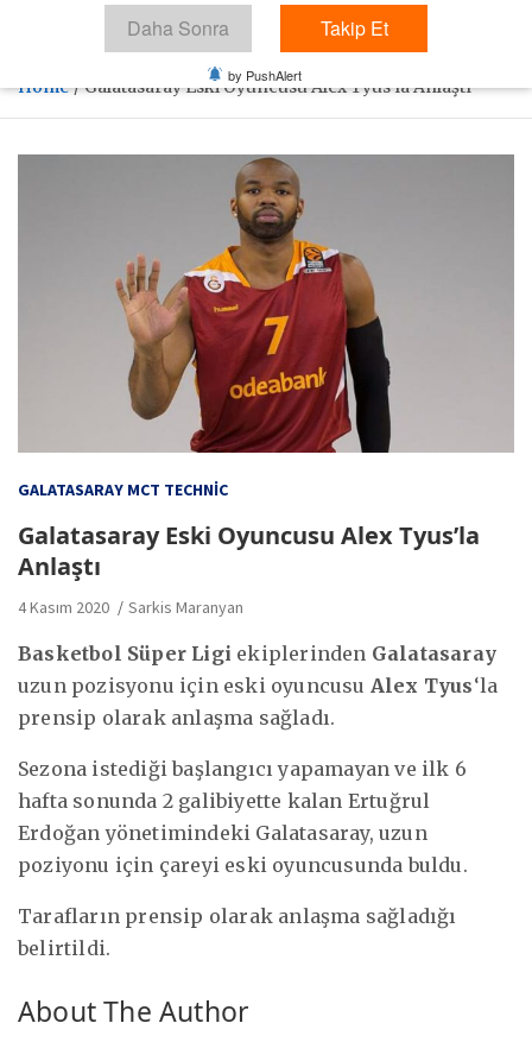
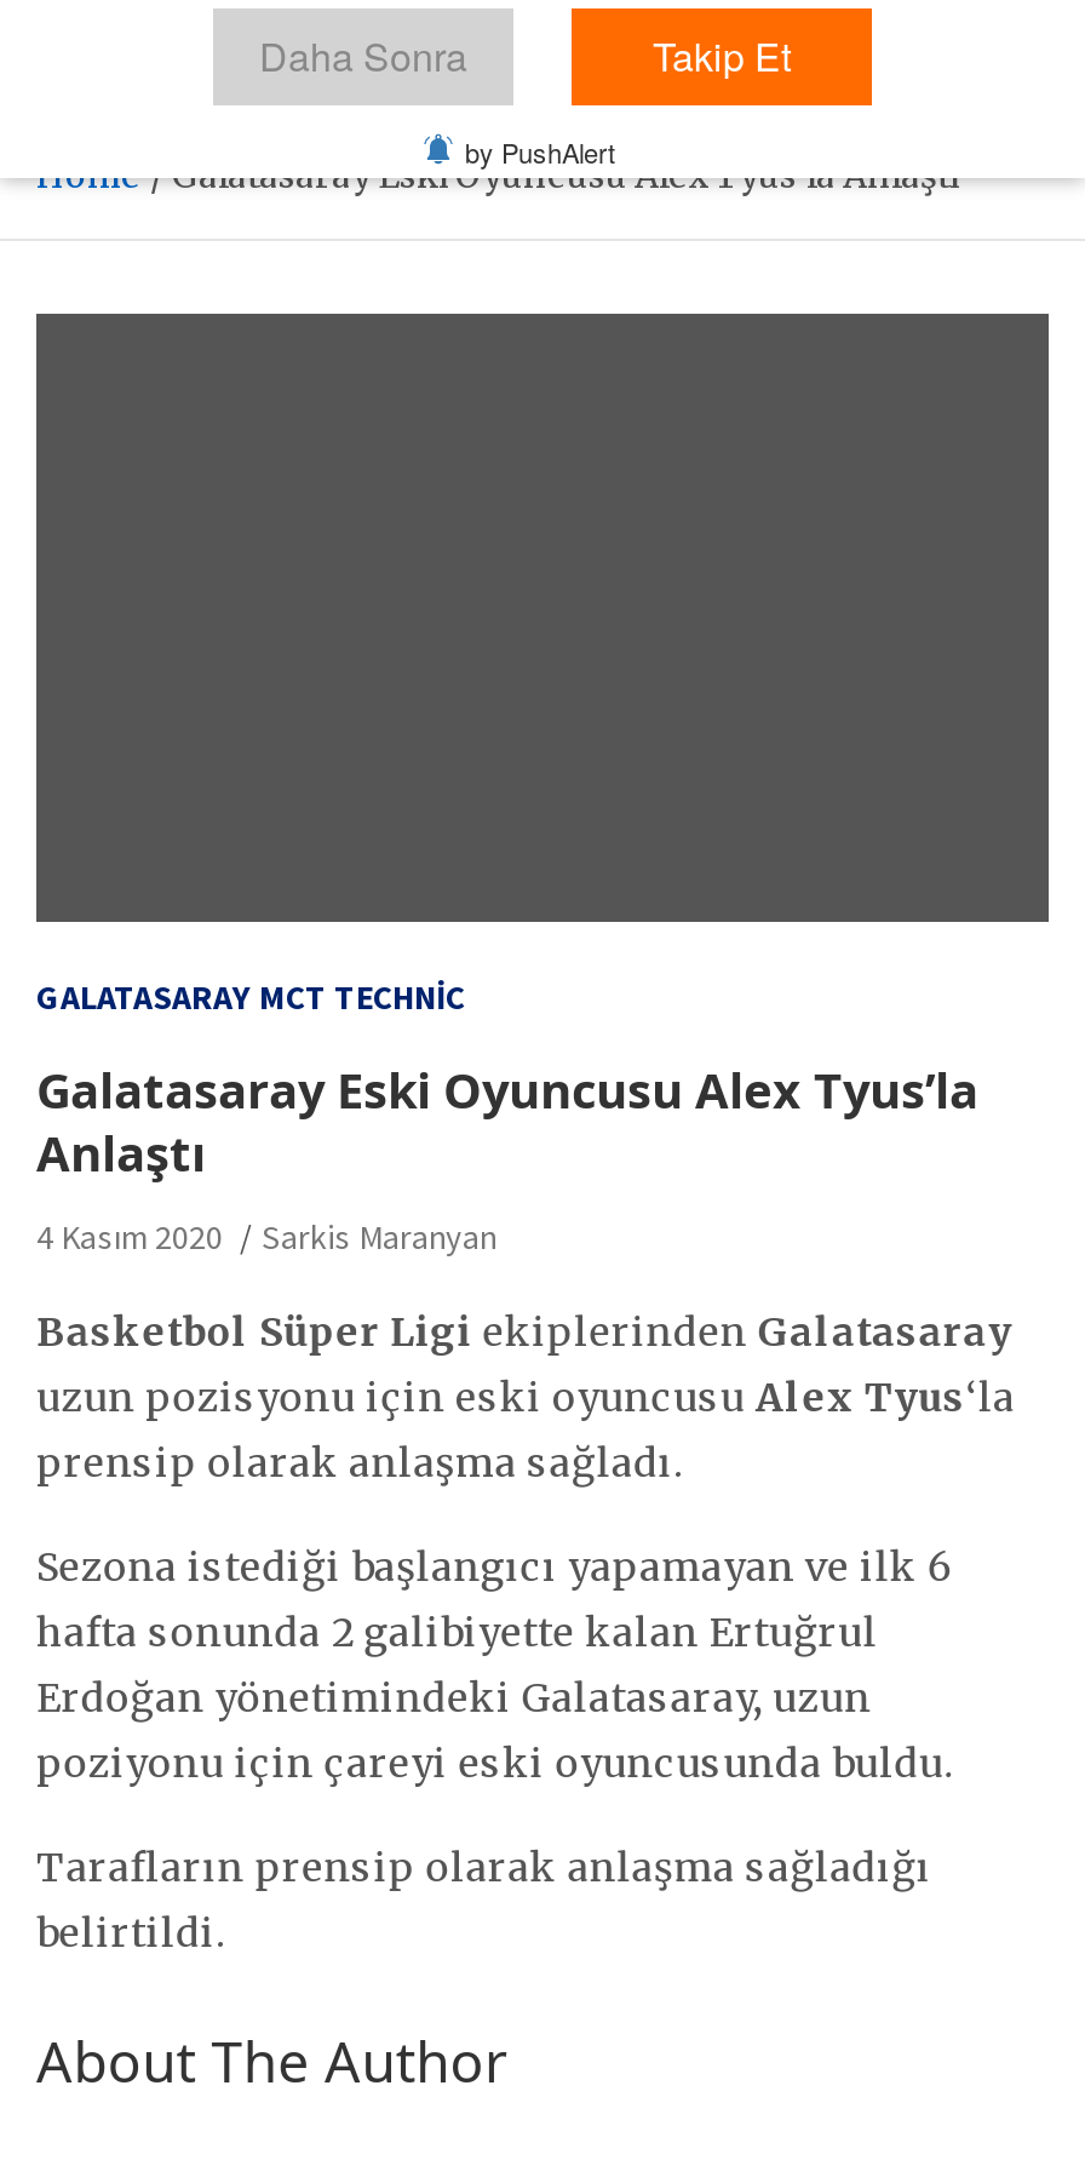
- [image]
